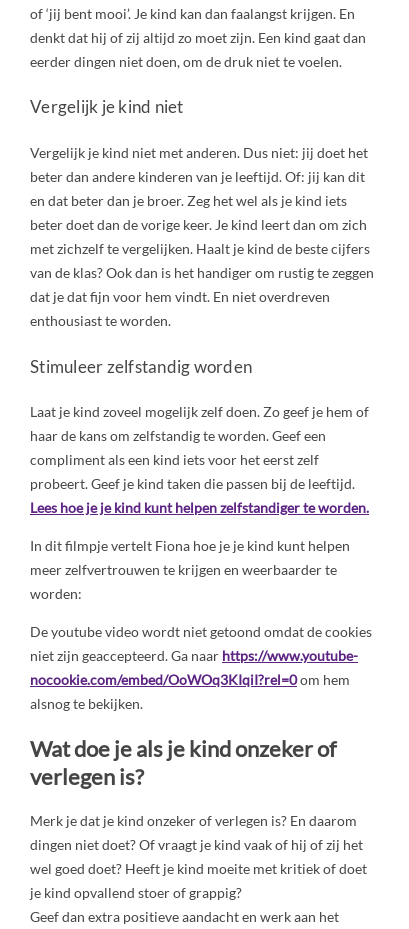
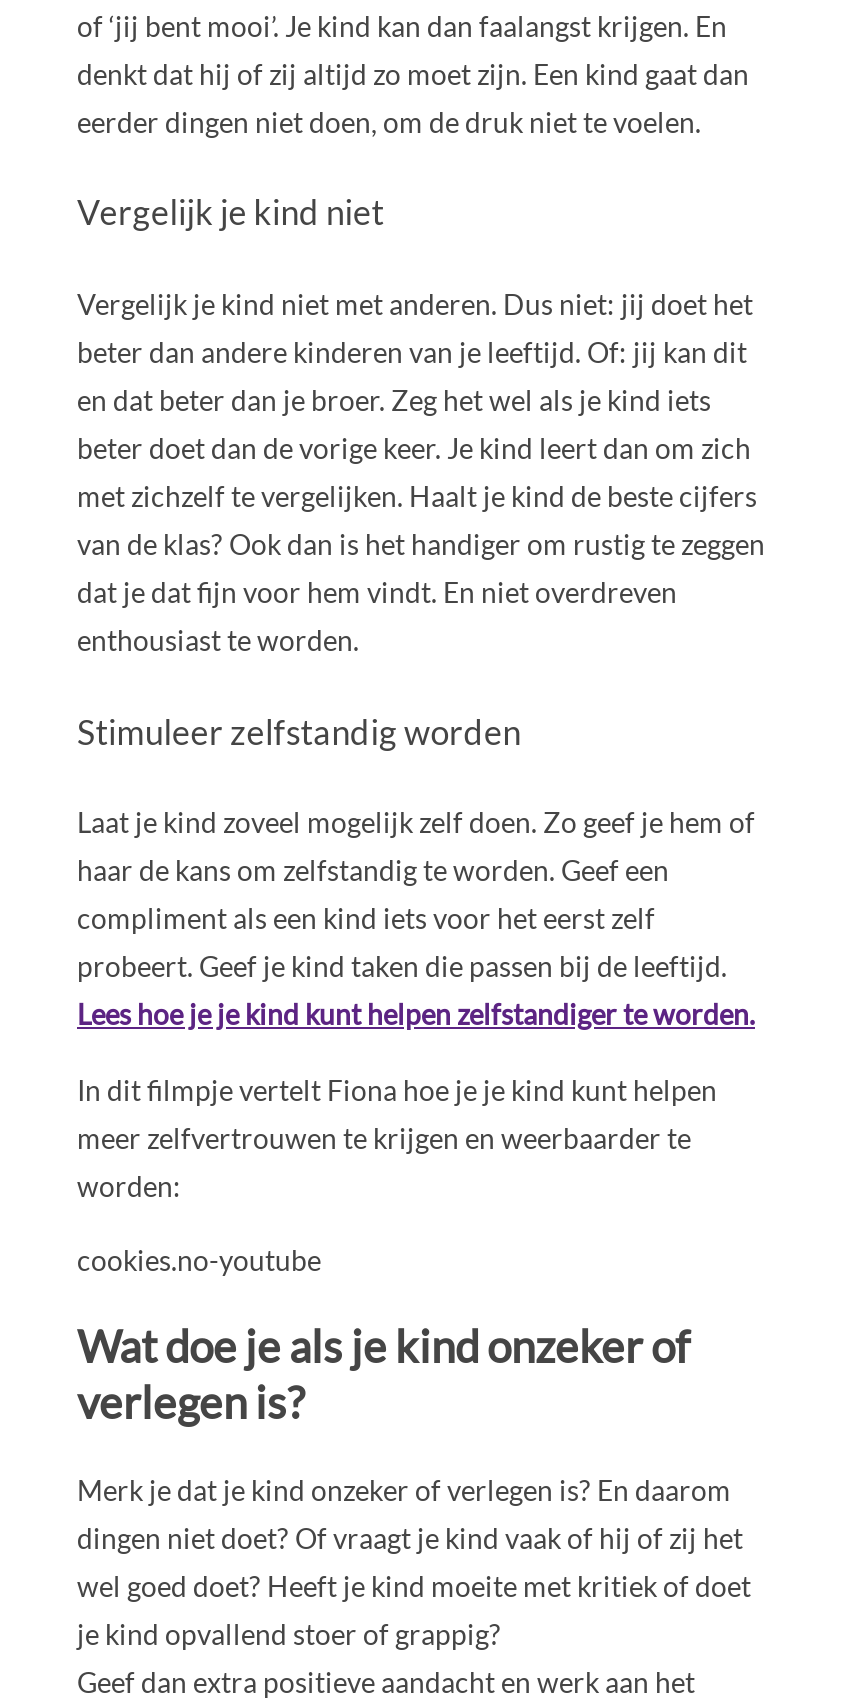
- De youtube video wordt niet getoond omdat de cookies
- niet zijn geaccepteerd. Ga naar https://www.youtube-
- nocookie.com/embed/OoWOq3KIqiI?rel=0 om hem
- alsnog te bekijken.
+ cookies.no-youtube
